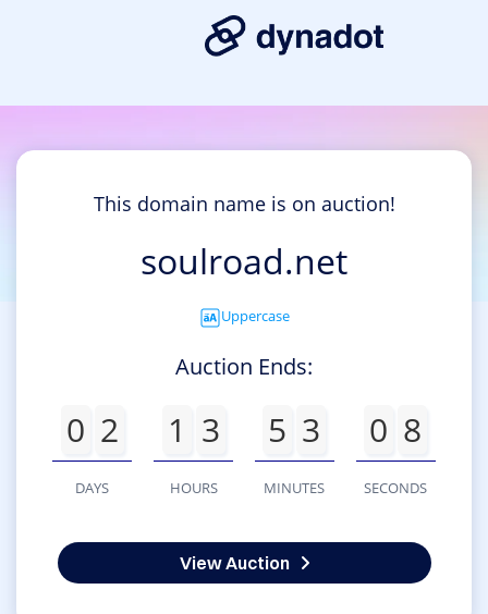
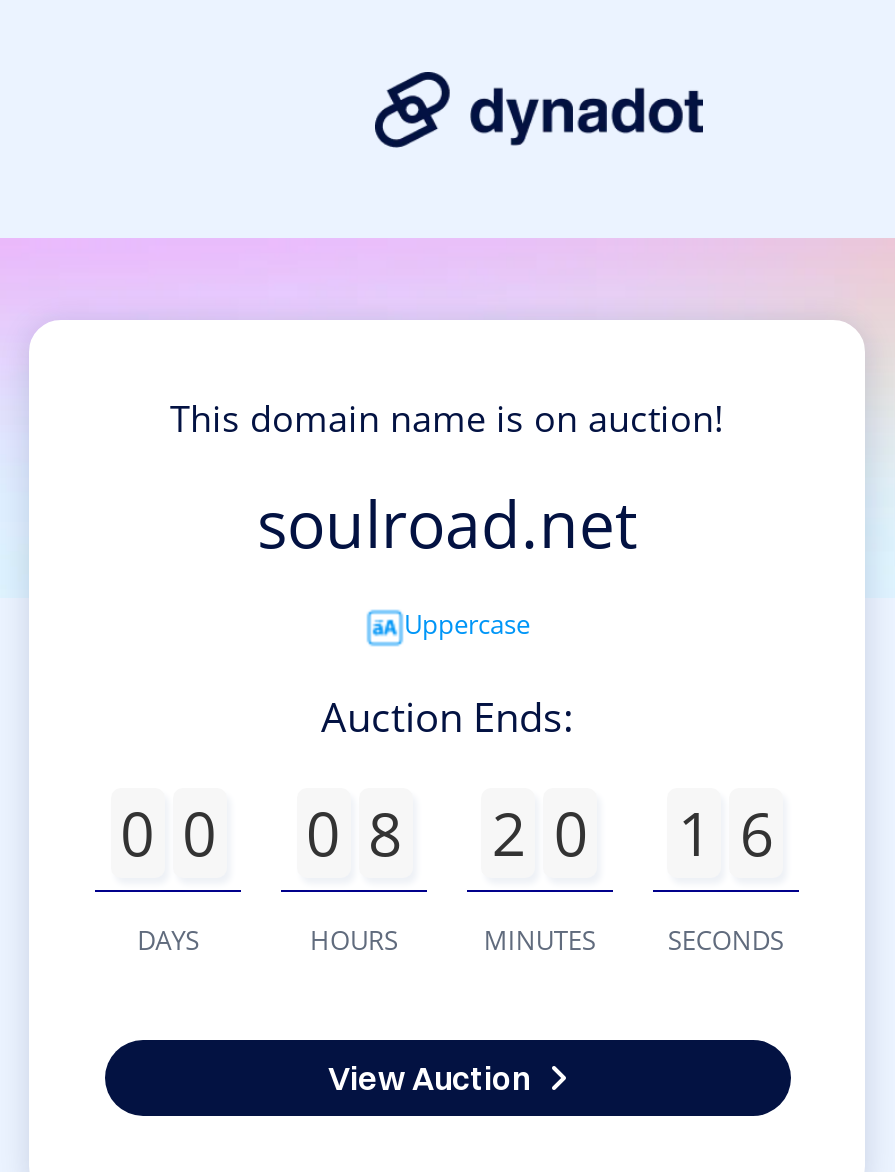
- 0 2
+ 0 0

- 1 3
+ 0 8

- 5 3
+ 2 0

- 0 8
+ 1 6
